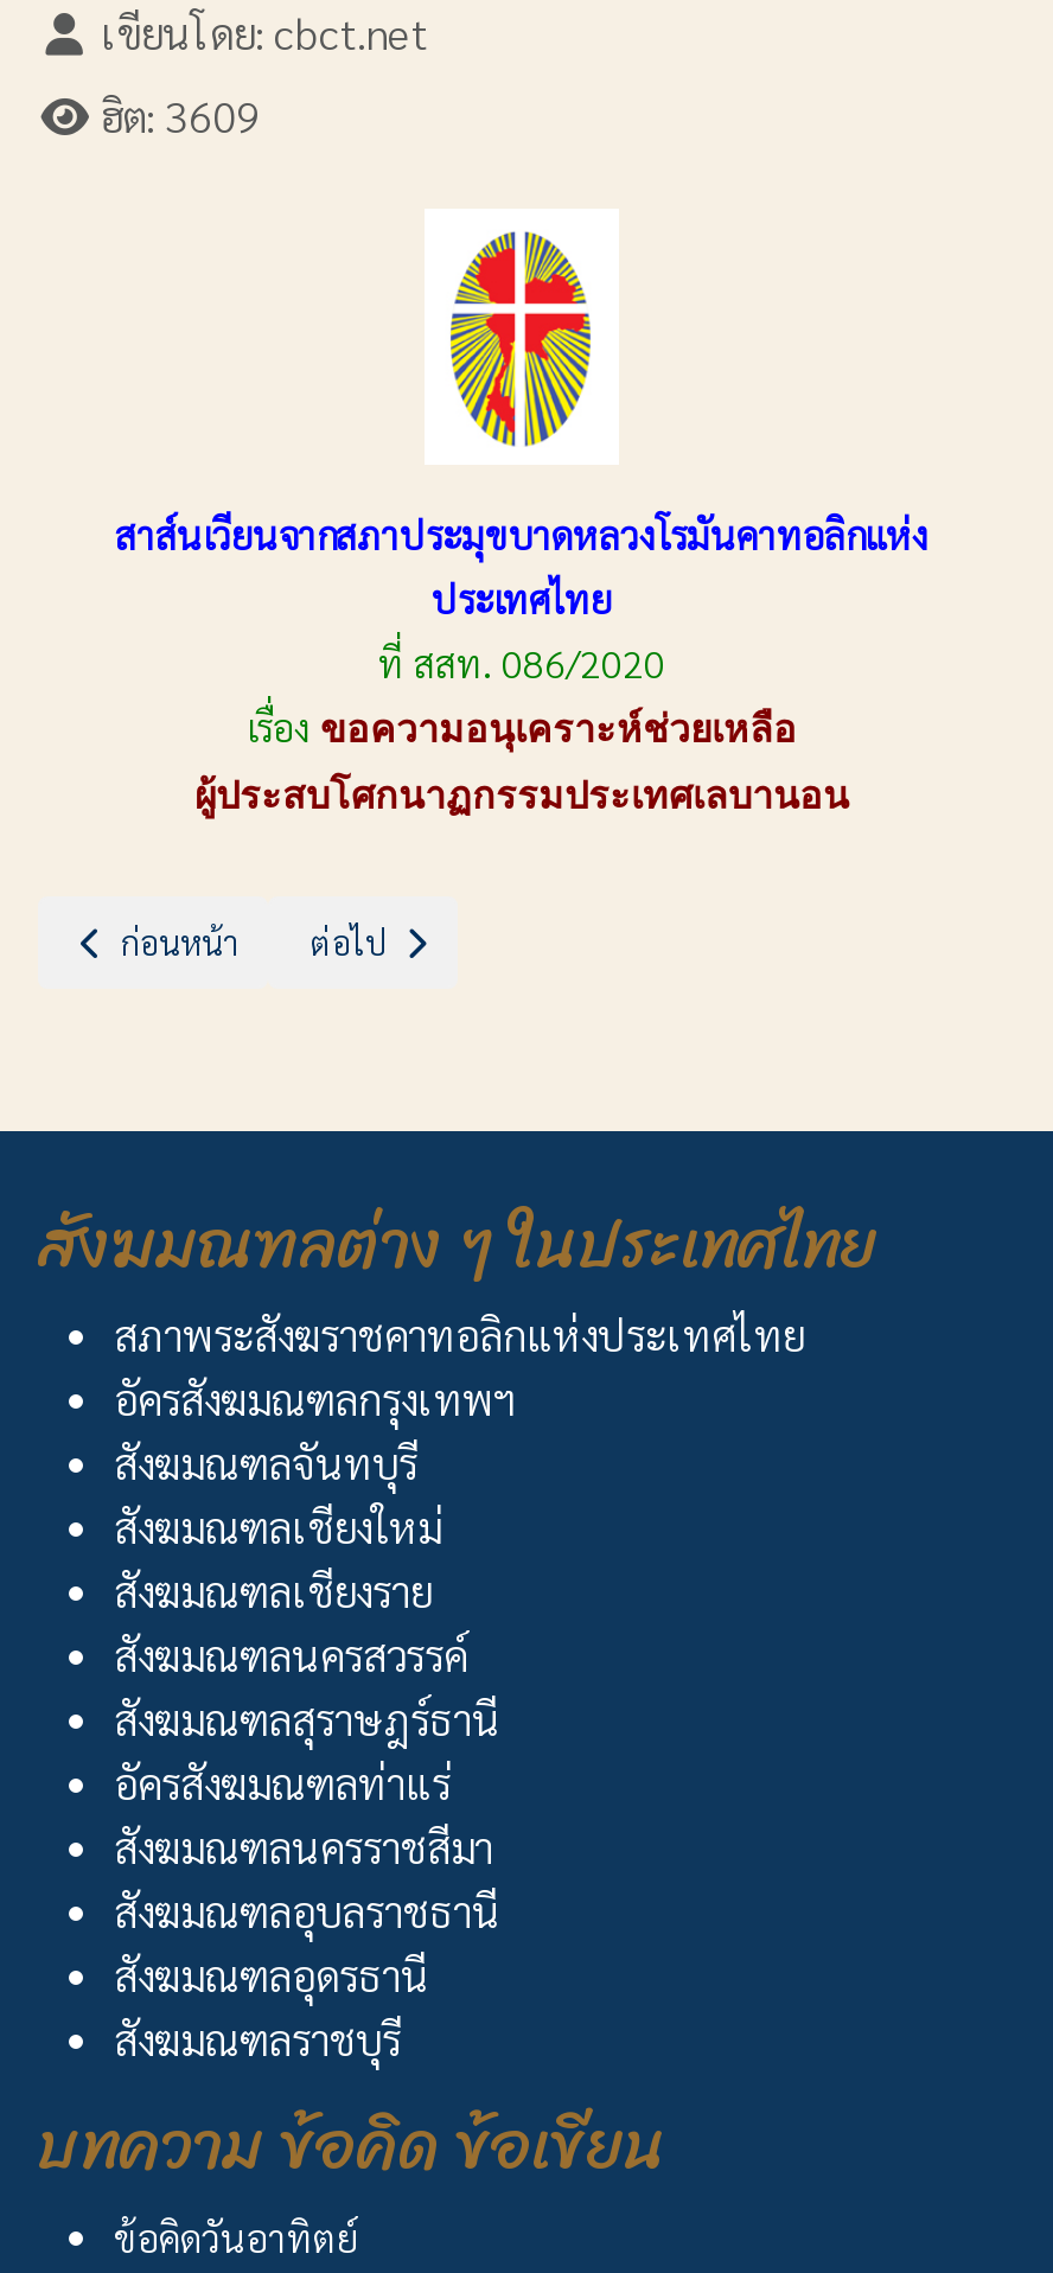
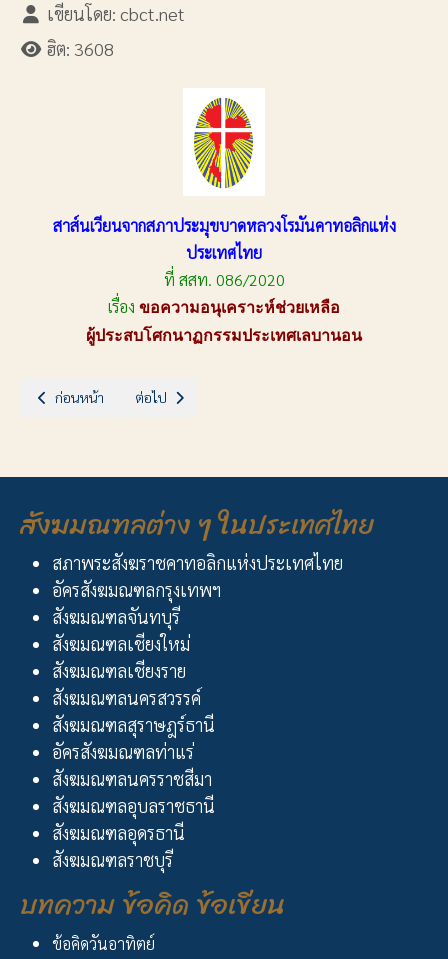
- ฮิต: 3609
+ ฮิต: 3608
